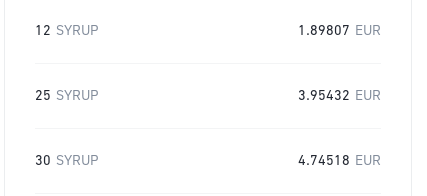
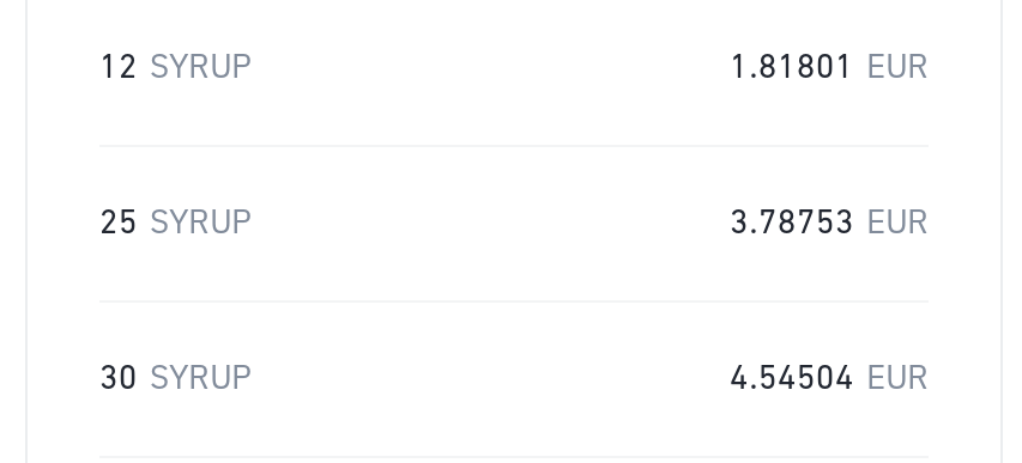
- 1.89807 EUR
+ 1.81801 EUR

- 3.95432 EUR
+ 3.78753 EUR

- 4.74518 EUR
+ 4.54504 EUR
